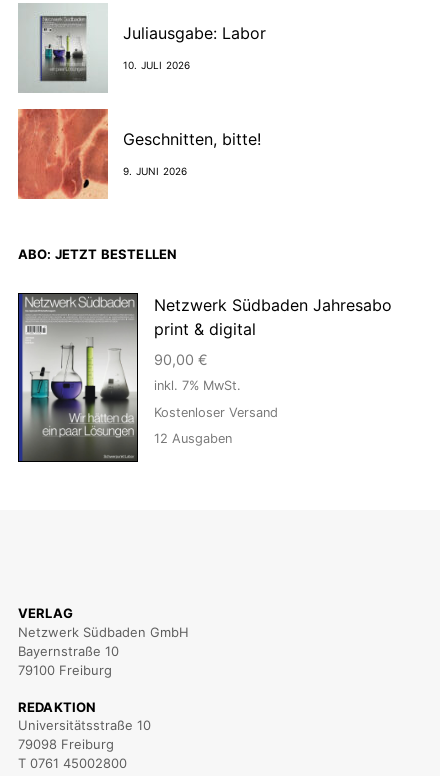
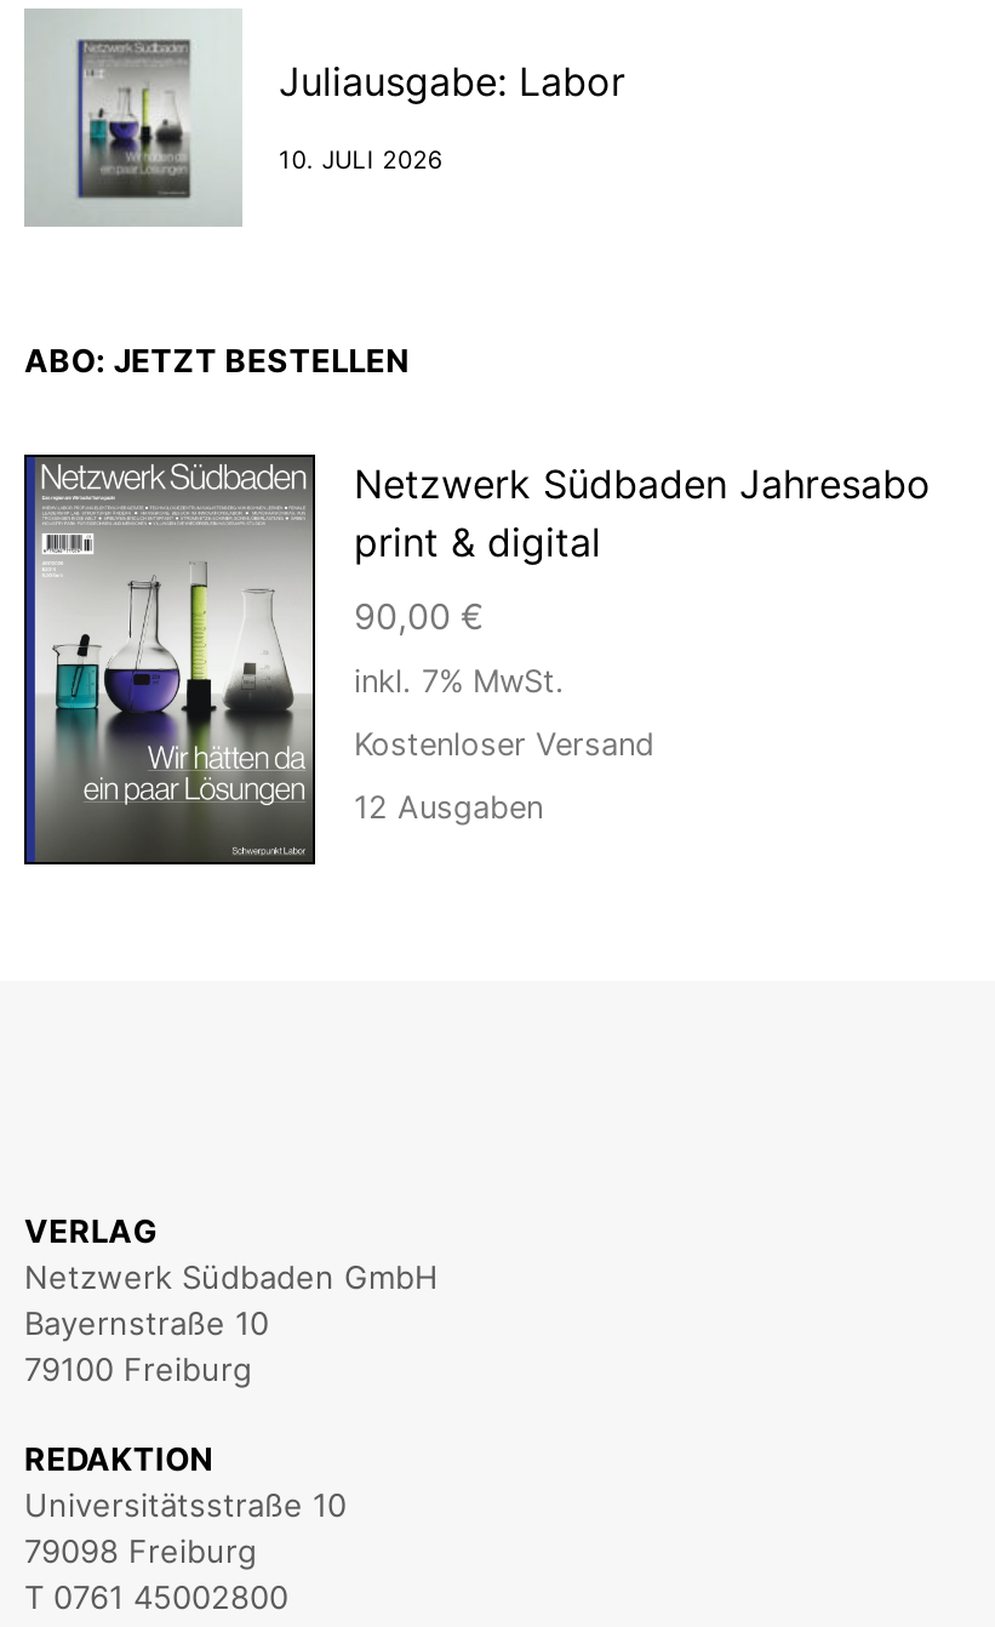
- [image]
- Geschnitten, bitte!
- 9. JUNI 2026
